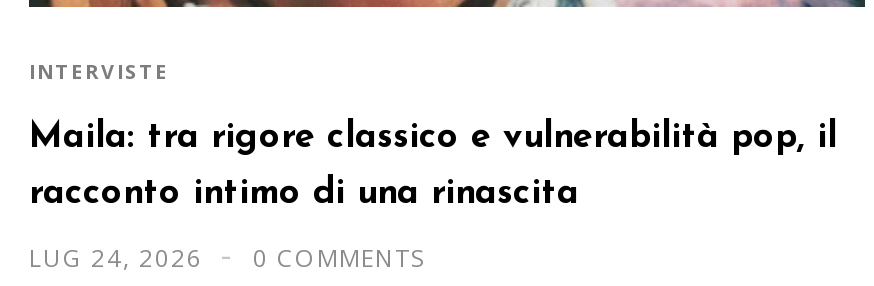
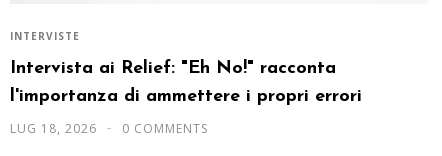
- Maila: tra rigore classico e vulnerabilità pop, il
+ Intervista ai Relief: "Eh No!" racconta

- racconto intimo di una rinascita
+ l'importanza di ammettere i propri errori

- LUG 24, 2026 0 COMMENTS
+ LUG 18, 2026 0 COMMENTS
